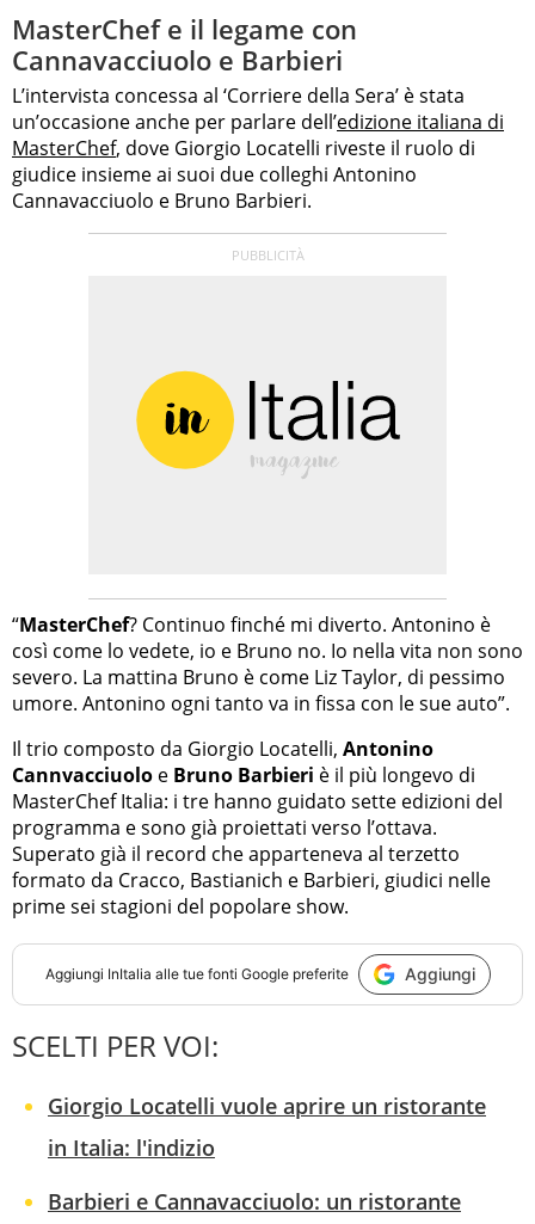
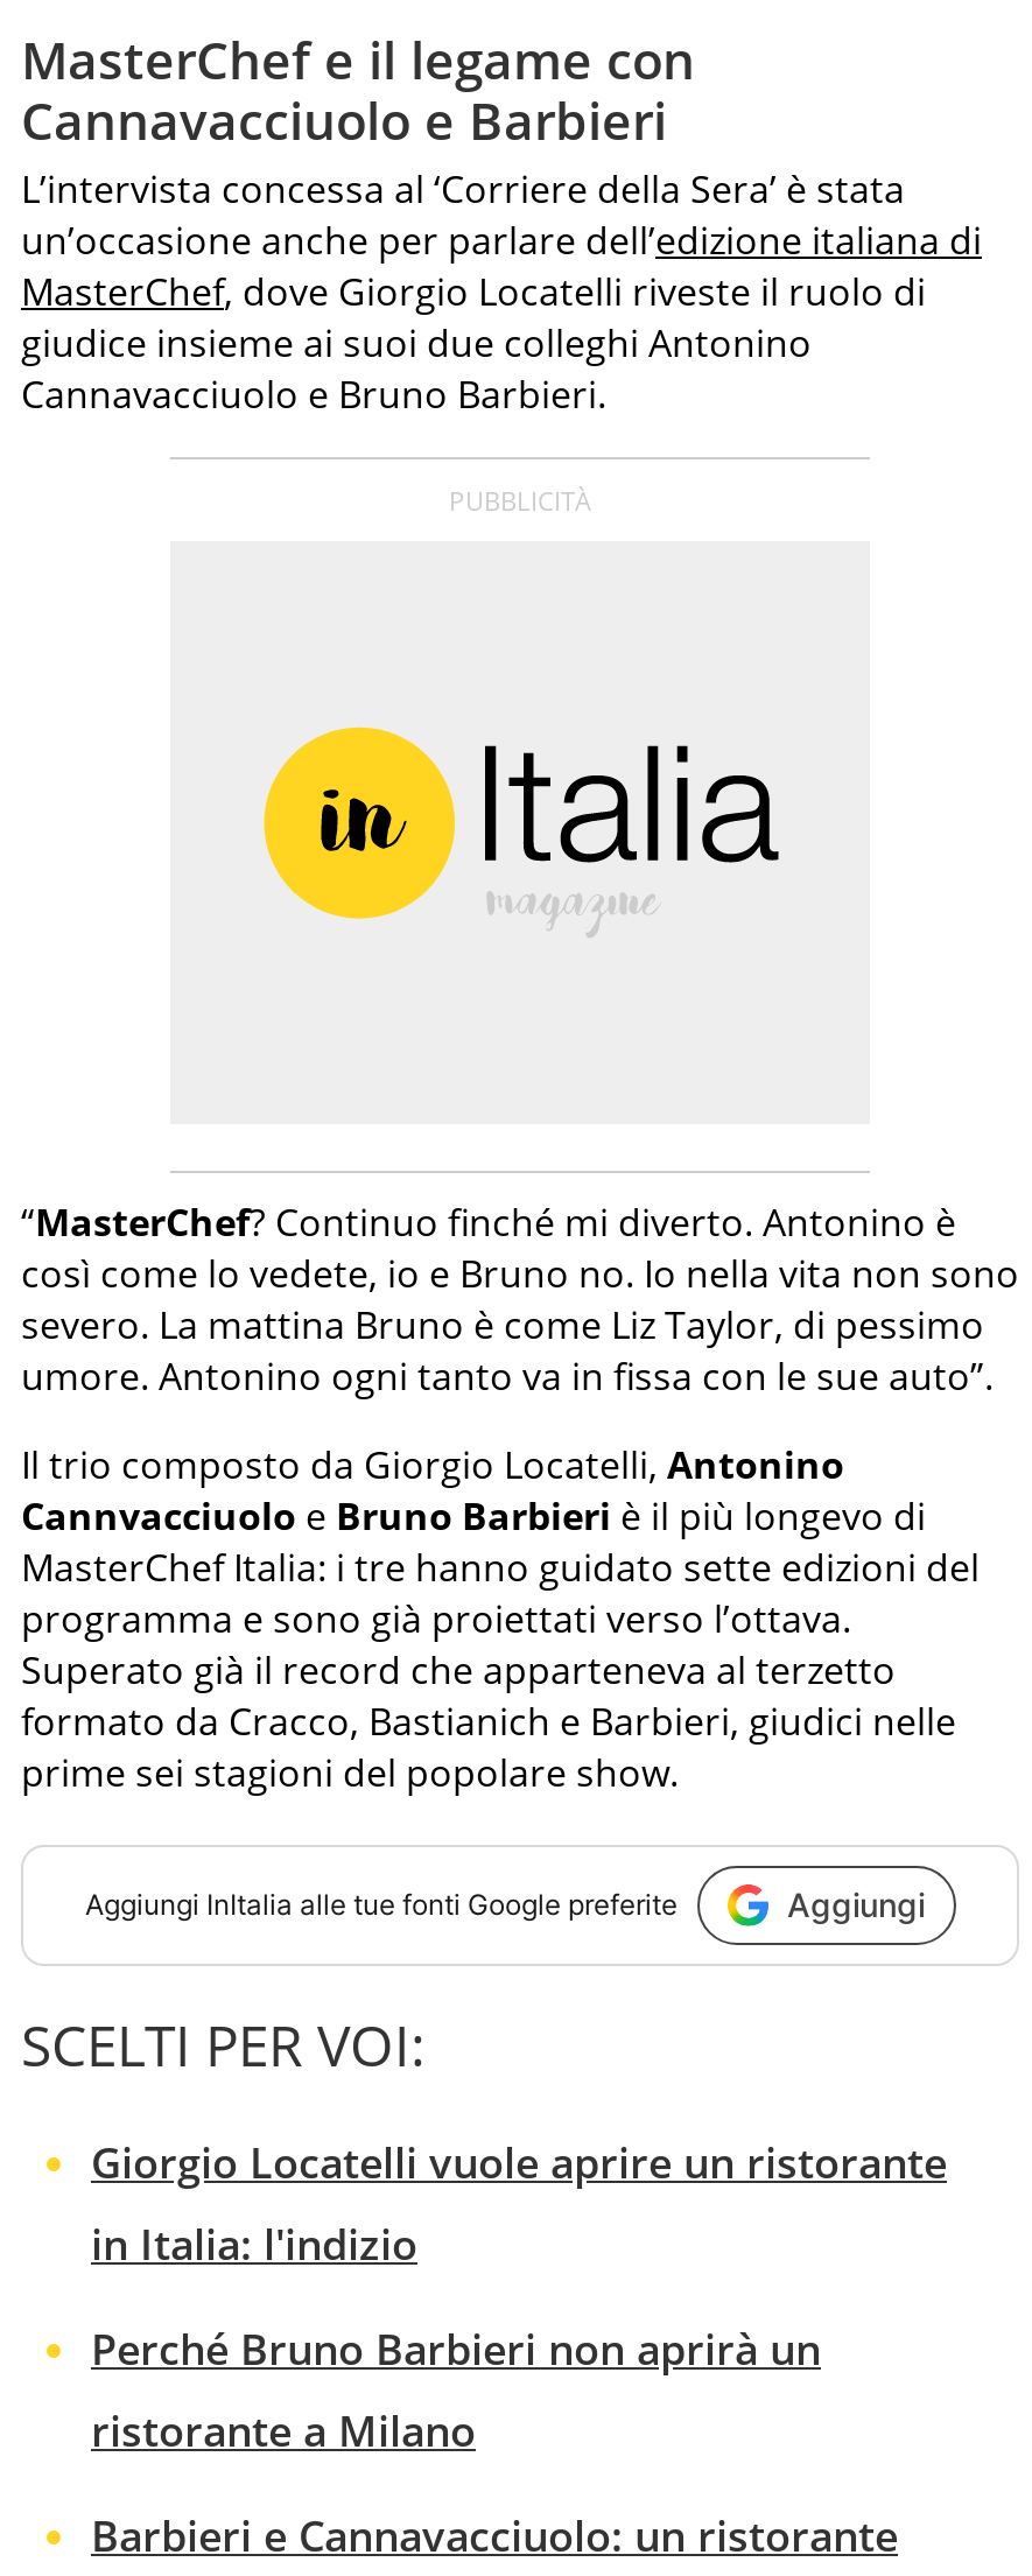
+ Perché Bruno Barbieri non aprirà un
+ ristorante a Milano
